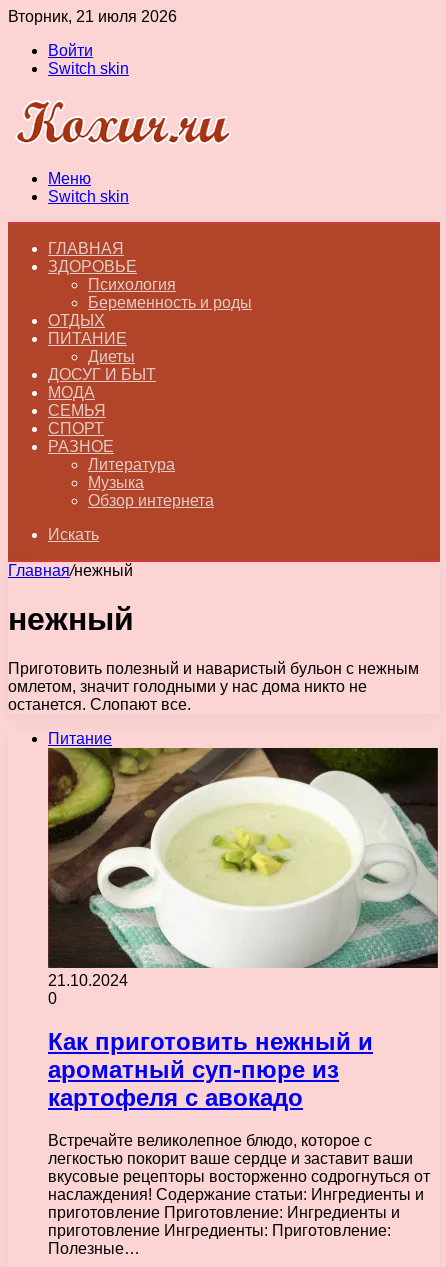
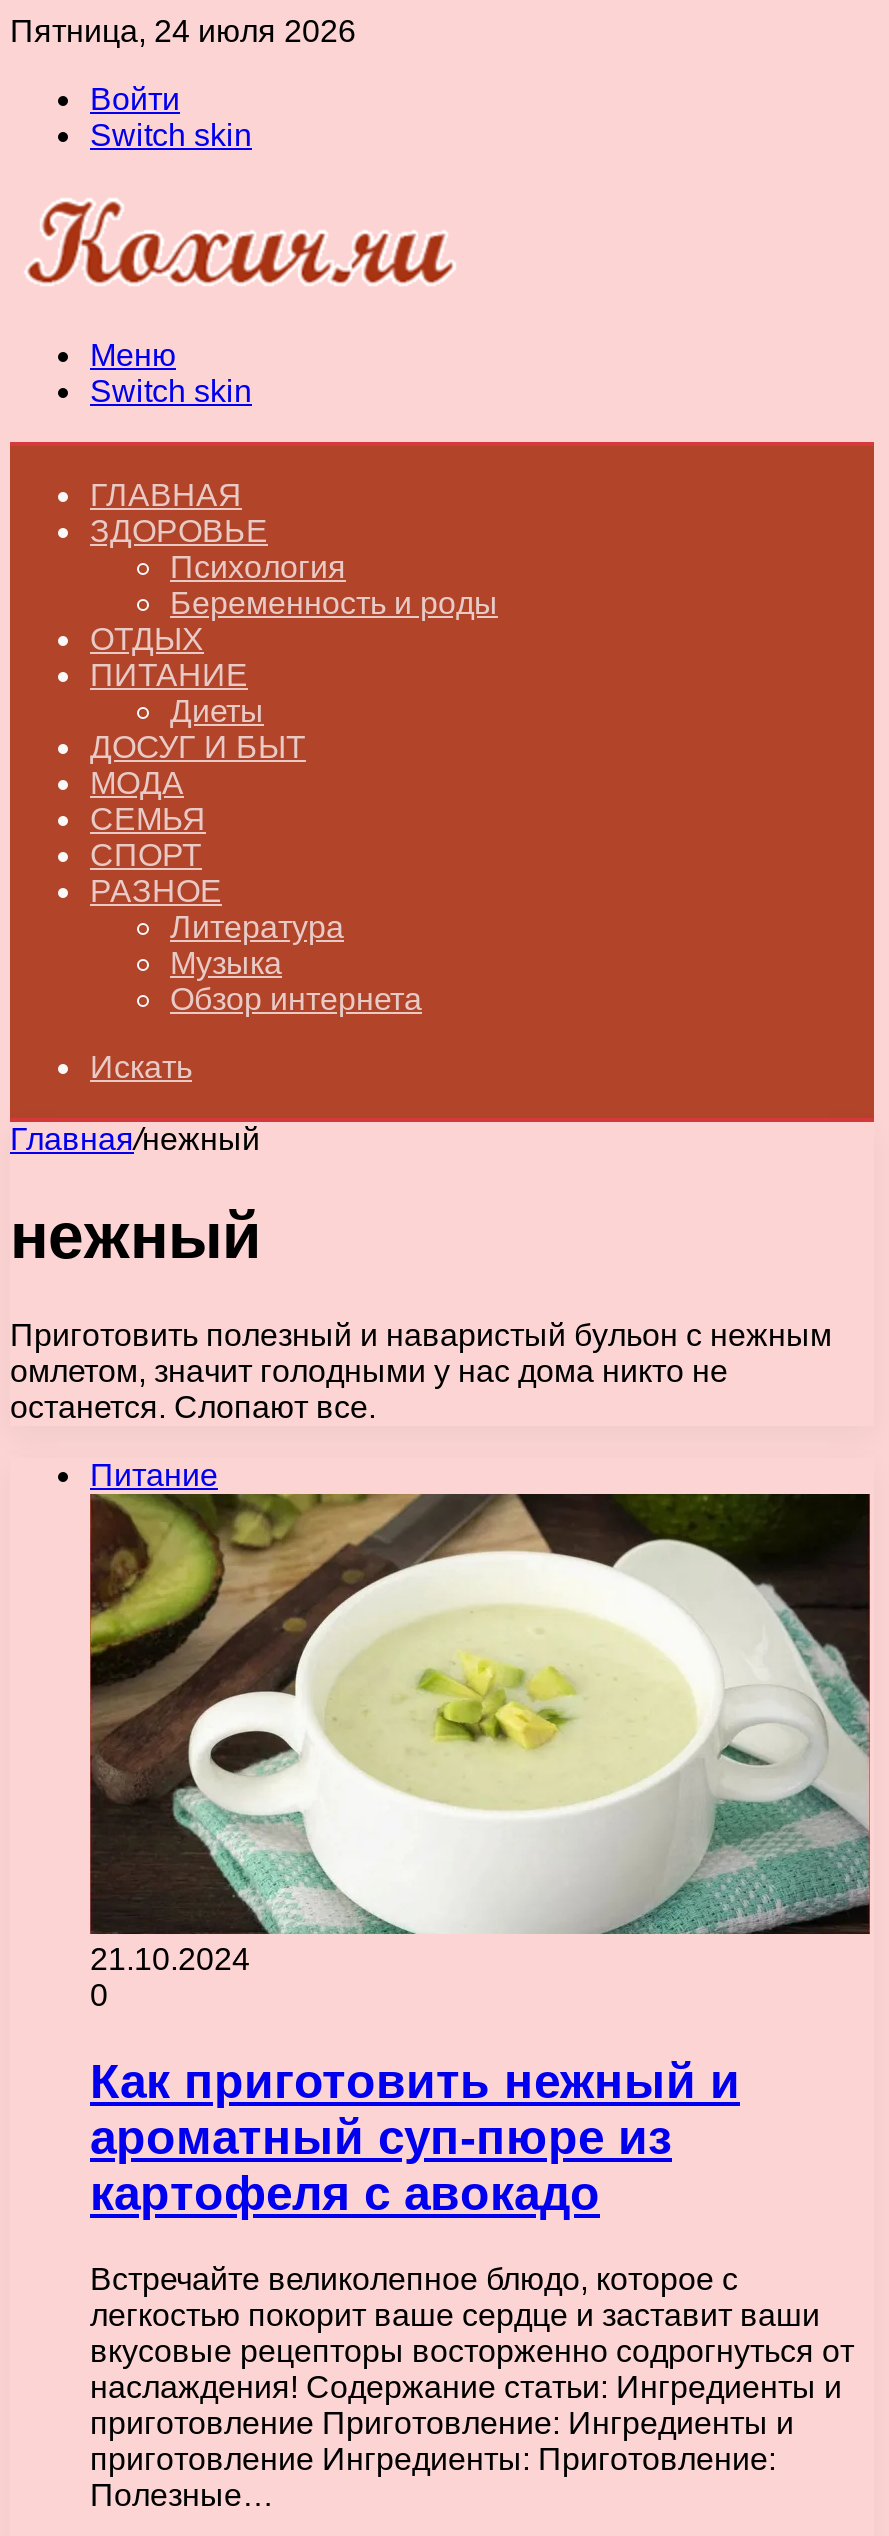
- Вторник, 21 июля 2026
+ Пятница, 24 июля 2026
